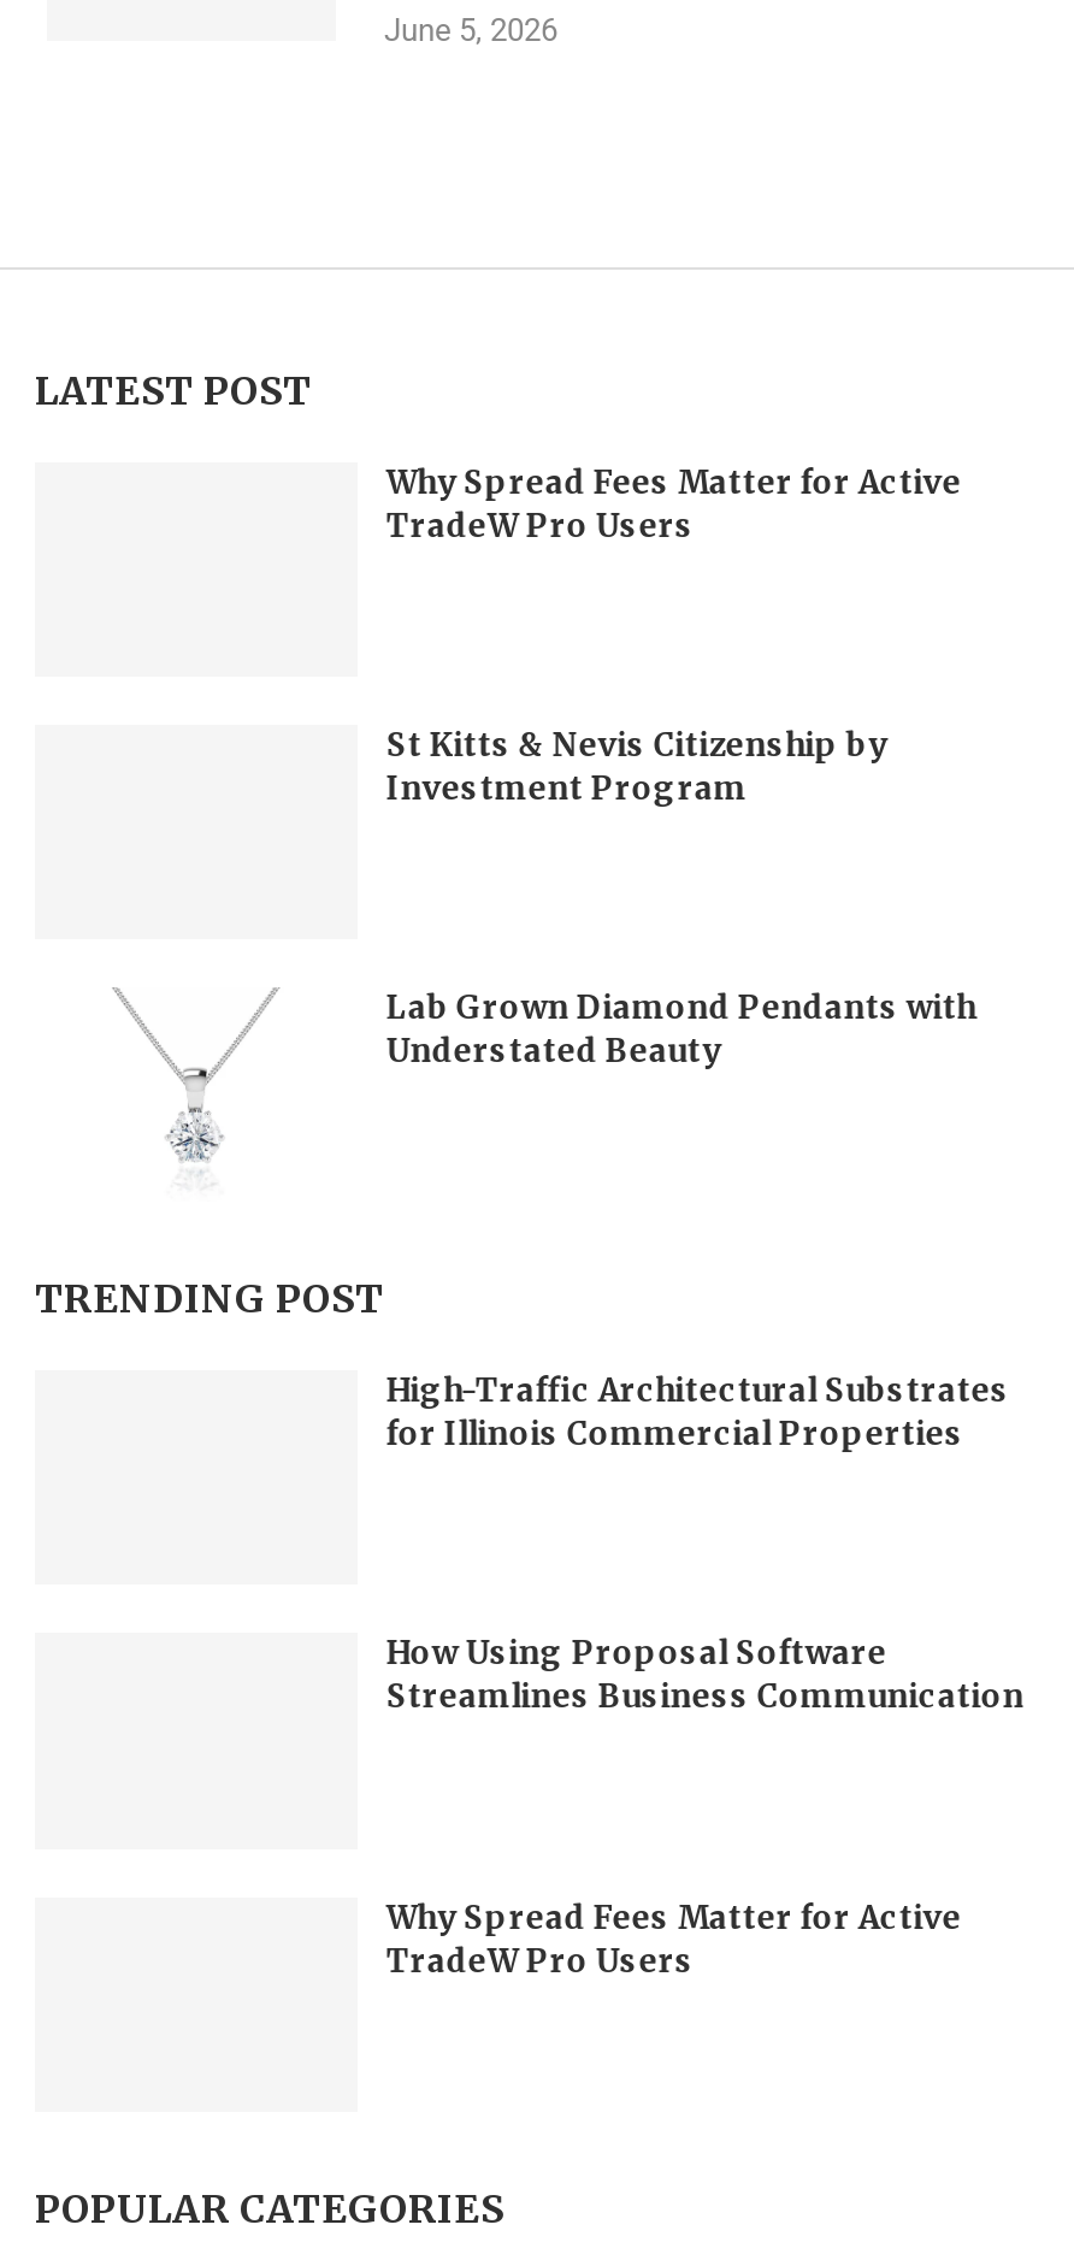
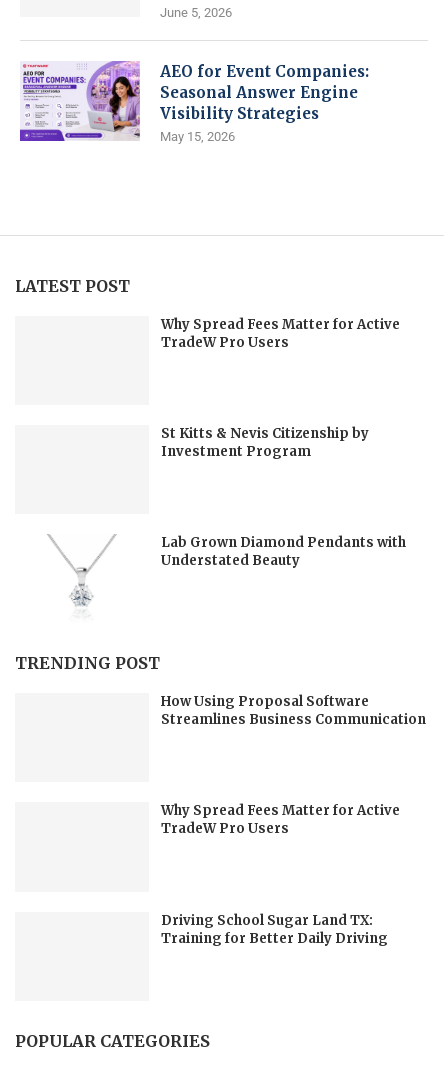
+ [image]
+ AEO for Event Companies:
+ Seasonal Answer Engine
+ Visibility Strategies
+ May 15, 2026

- High-Traffic Architectural Substrates
- for Illinois Commercial Properties

+ Driving School Sugar Land TX:
+ Training for Better Daily Driving
